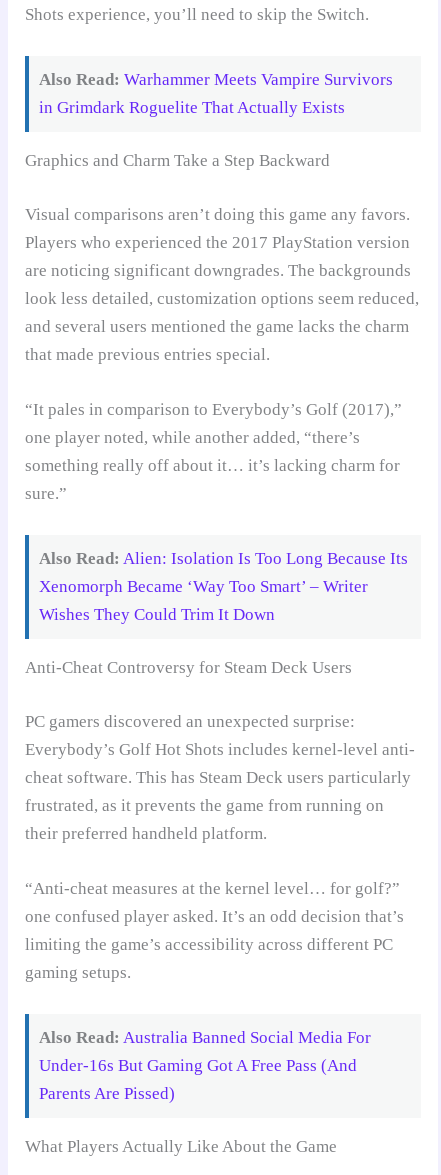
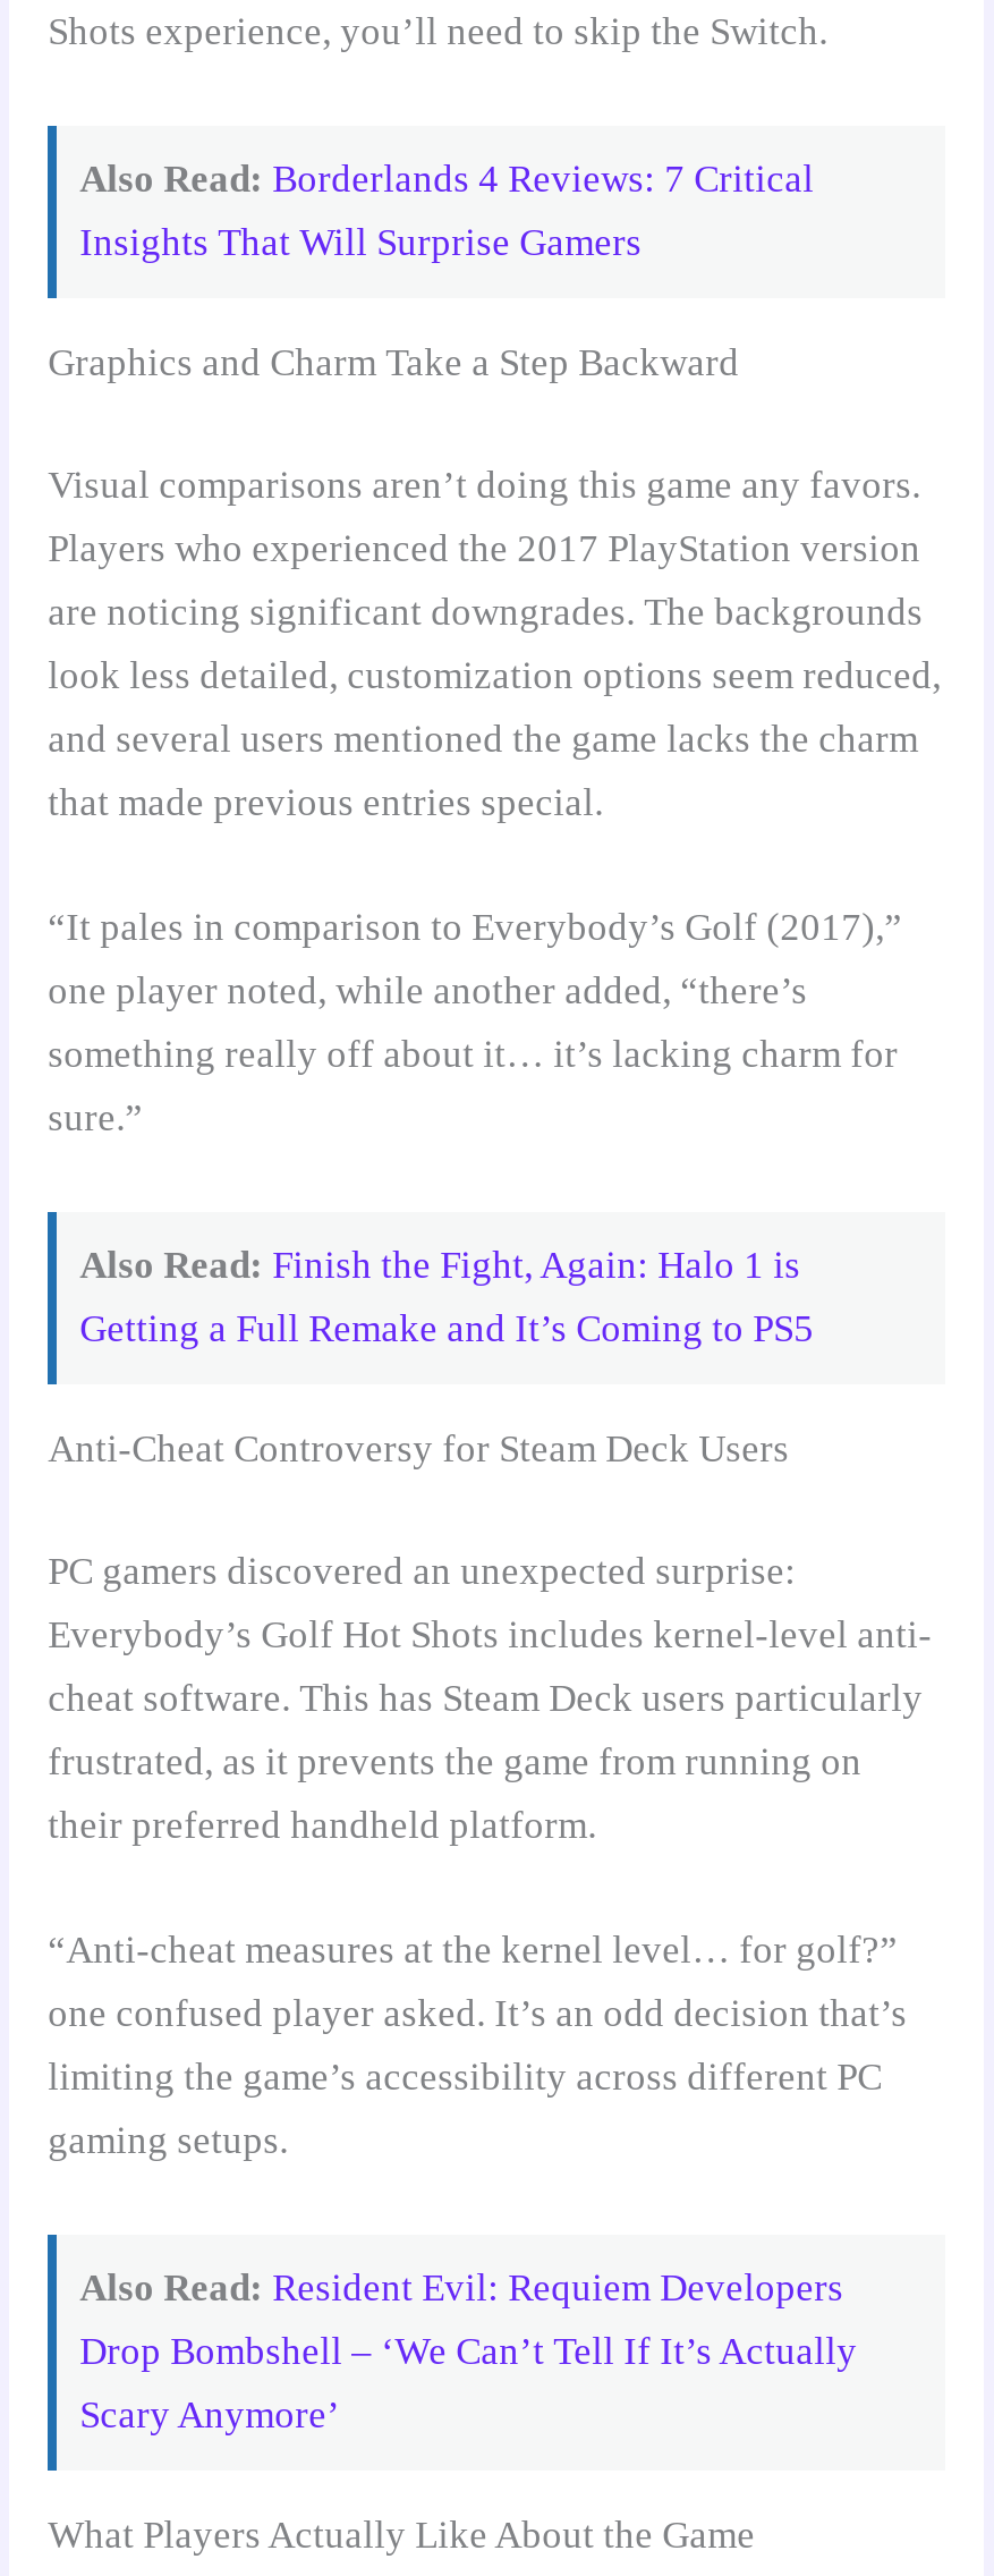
- Also Read: Warhammer Meets Vampire Survivors
+ Also Read: Borderlands 4 Reviews: 7 Critical

- in Grimdark Roguelite That Actually Exists
+ Insights That Will Surprise Gamers

- Also Read: Alien: Isolation Is Too Long Because Its
- Xenomorph Became ‘Way Too Smart’ – Writer
- Wishes They Could Trim It Down
+ Also Read: Finish the Fight, Again: Halo 1 is
+ Getting a Full Remake and It’s Coming to PS5

- Also Read: Australia Banned Social Media For
+ Also Read: Resident Evil: Requiem Developers

- Under-16s But Gaming Got A Free Pass (And
+ Drop Bombshell – ‘We Can’t Tell If It’s Actually

- Parents Are Pissed)
+ Scary Anymore’
